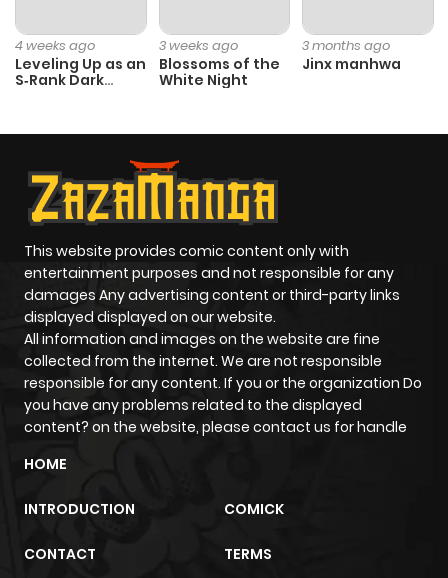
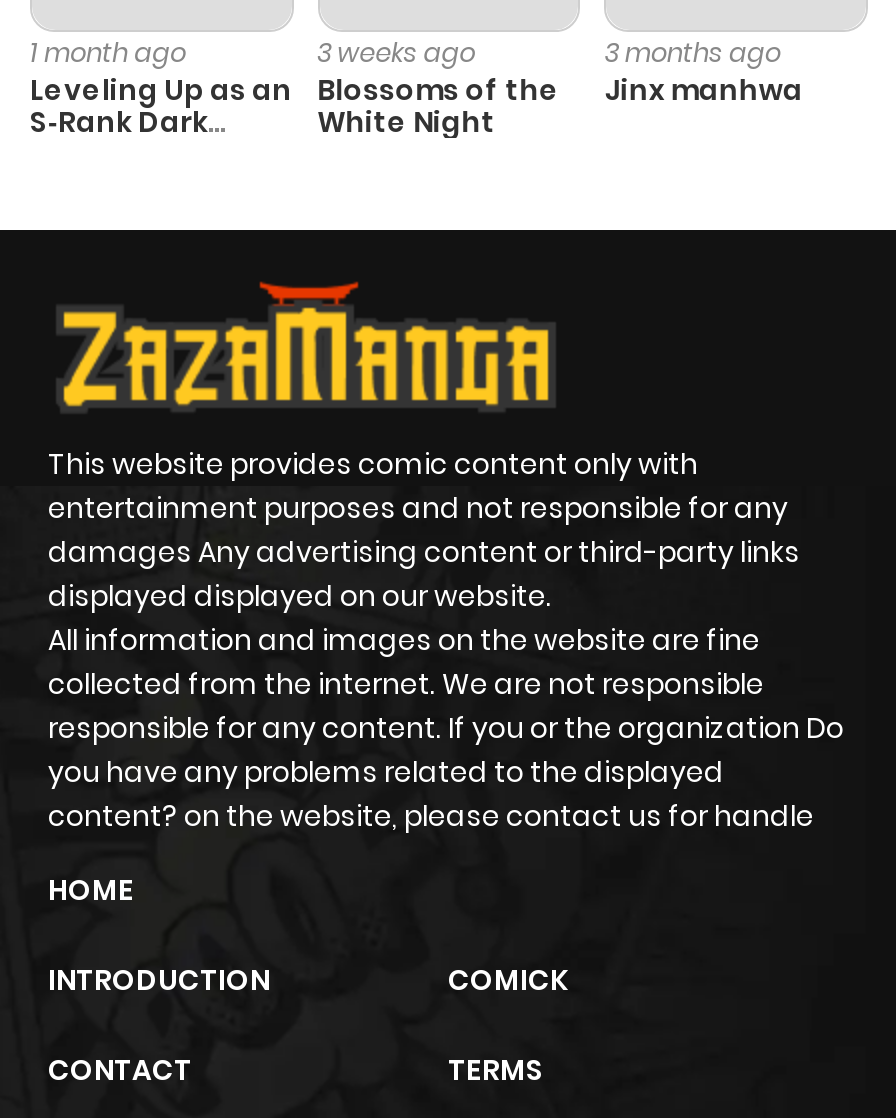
- 4 weeks ago
+ 1 month ago
